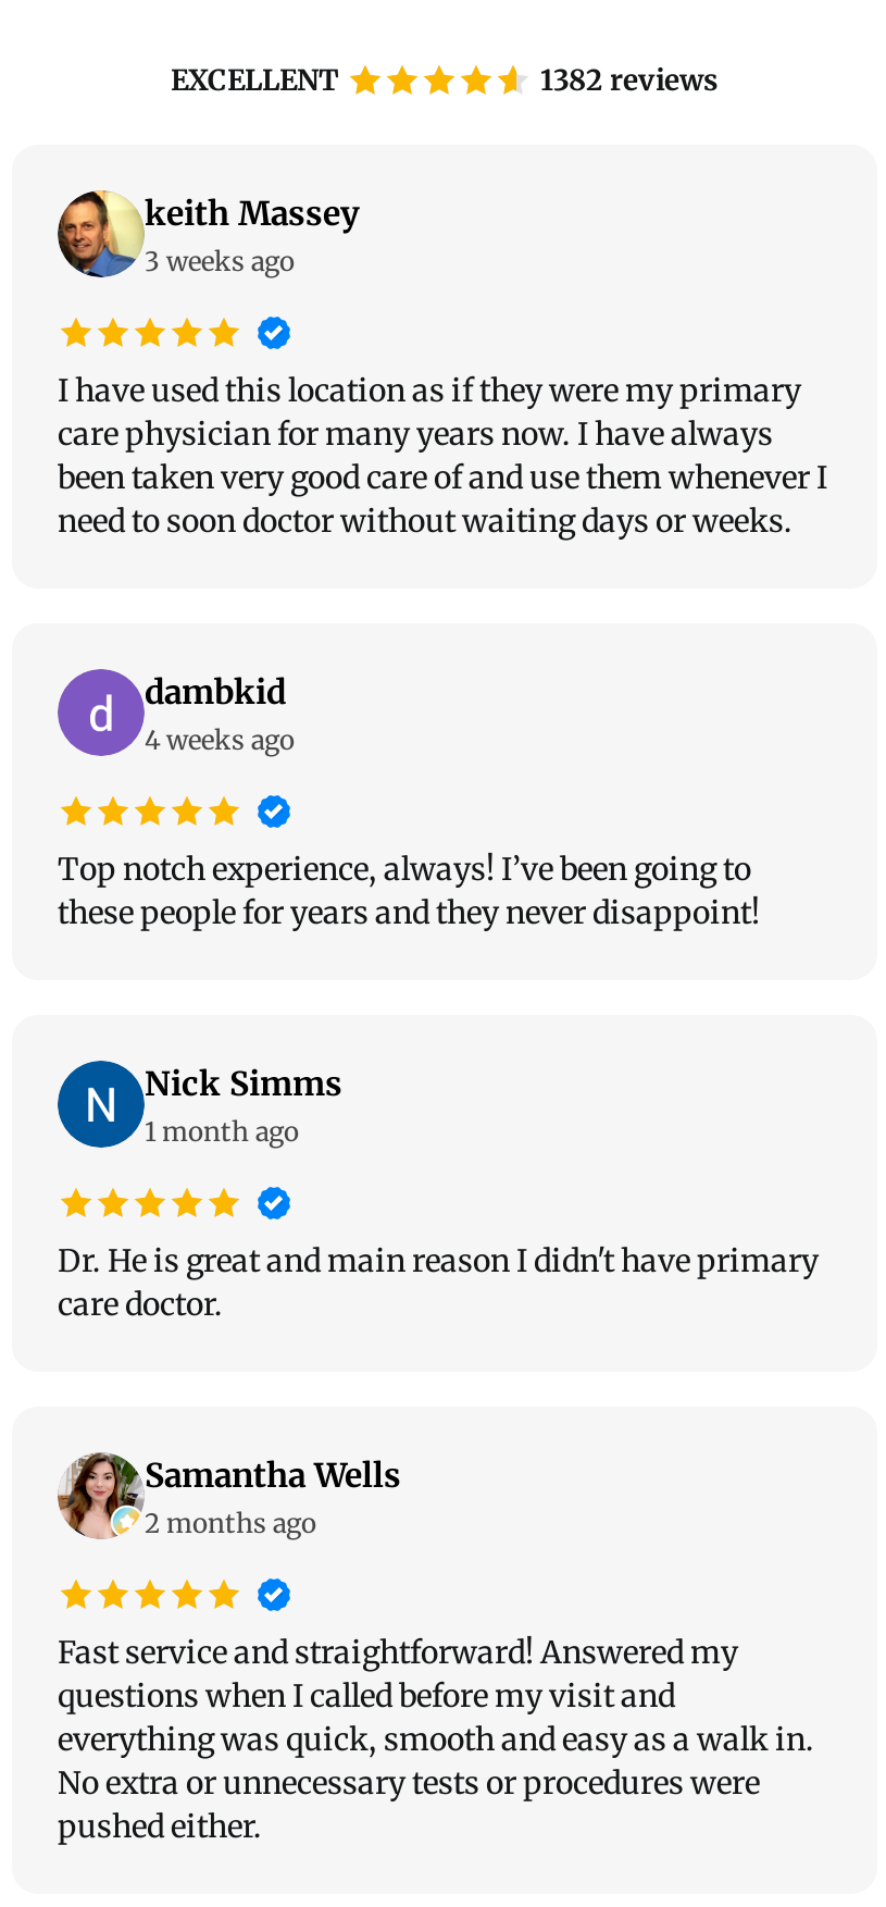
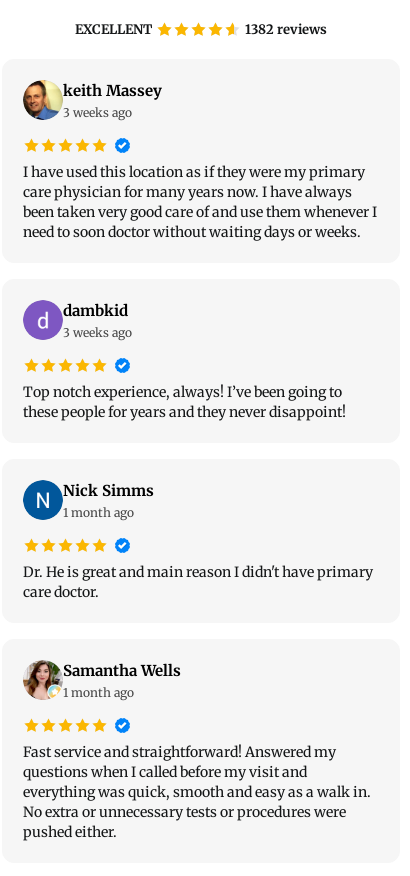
- 4 weeks ago
+ 3 weeks ago

- 2 months ago
+ 1 month ago
